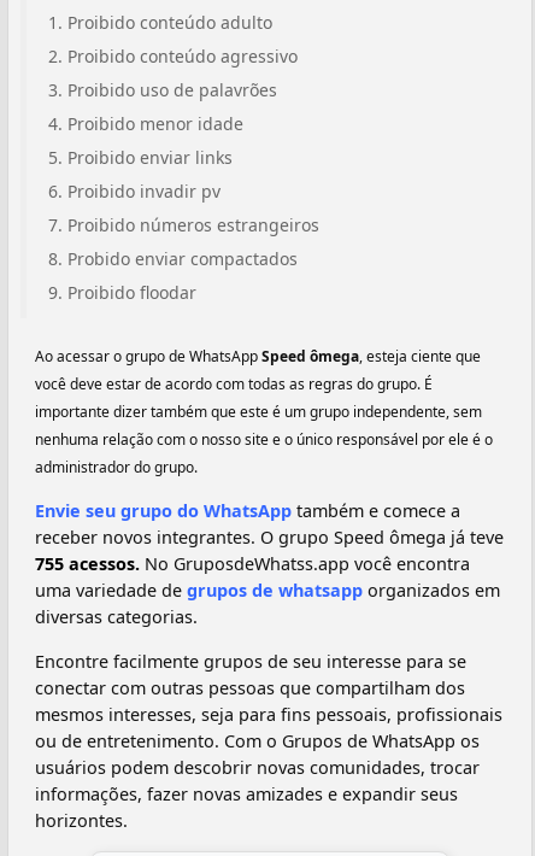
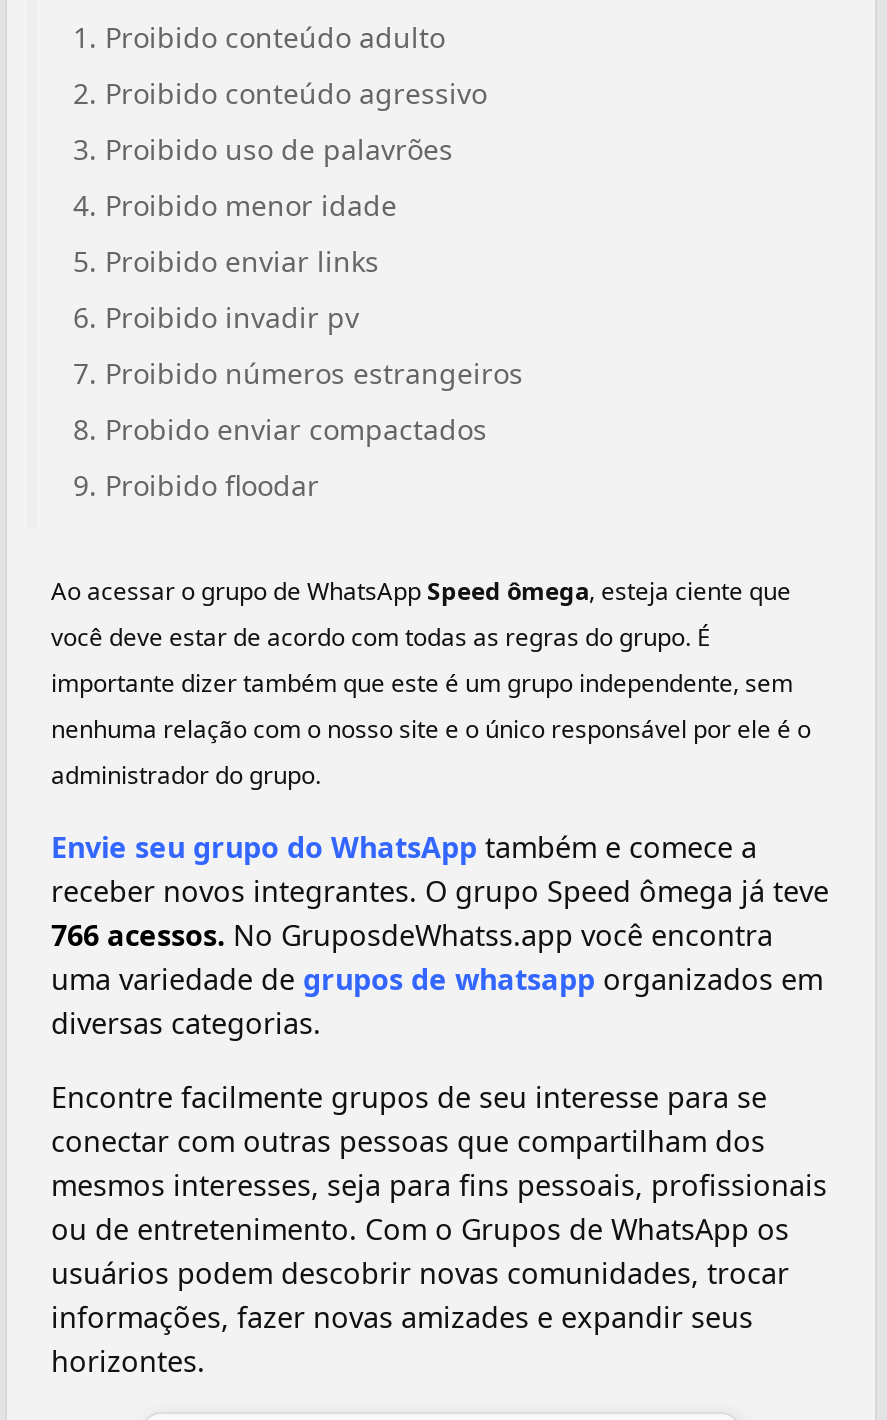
- 755 acessos. No GruposdeWhatss.app você encontra
+ 766 acessos. No GruposdeWhatss.app você encontra
